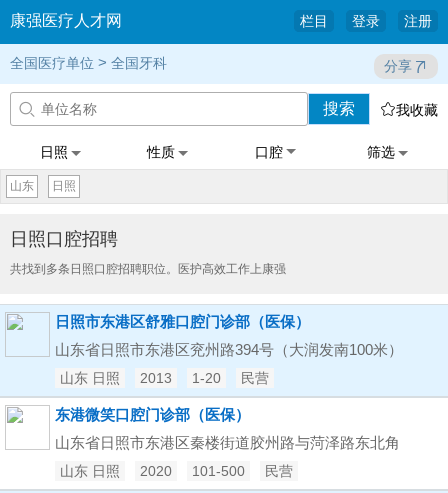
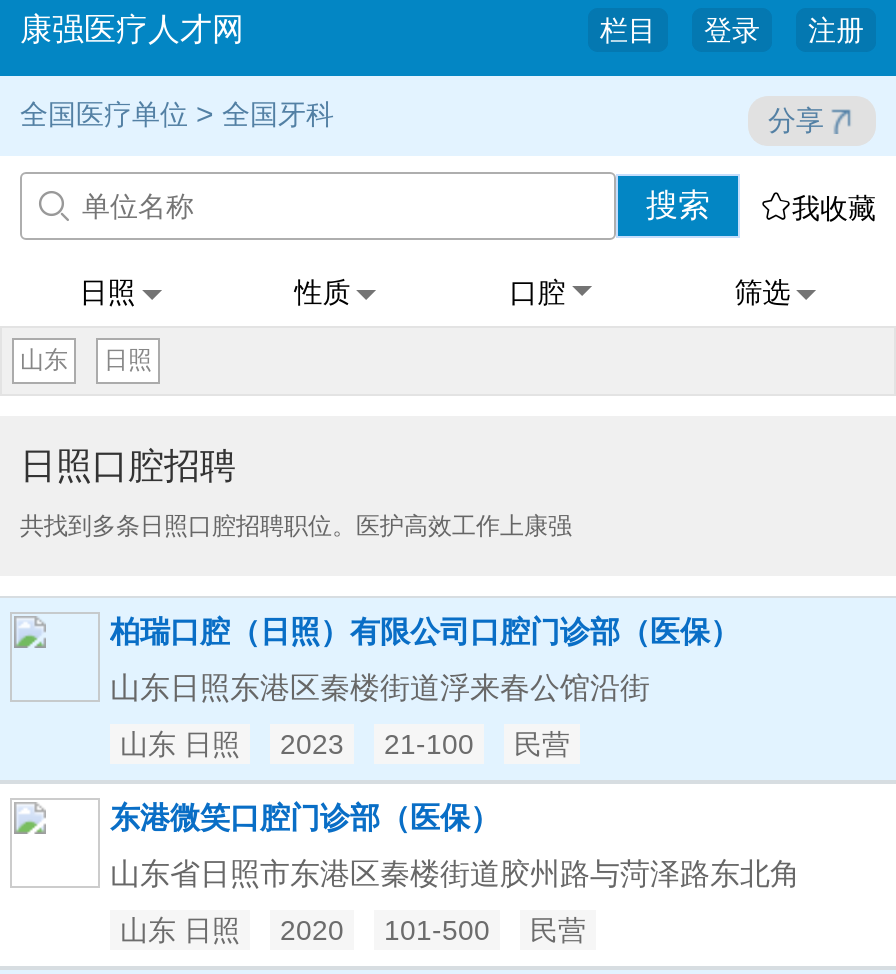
- 日照市东港区舒雅口腔门诊部（医保）
+ 柏瑞口腔（日照）有限公司口腔门诊部（医保）

- 山东省日照市东港区兖州路394号（大润发南100米）
+ 山东日照东港区秦楼街道浮来春公馆沿街

- 2013
+ 2023

- 1-20
+ 21-100
